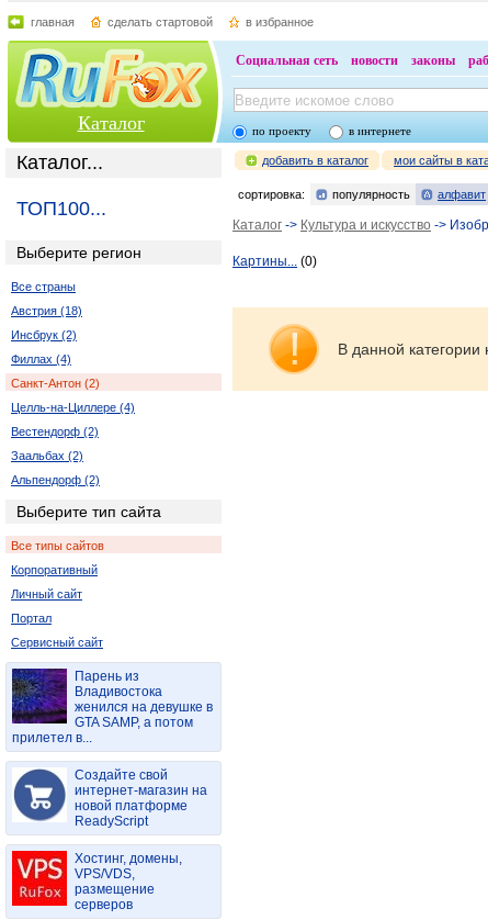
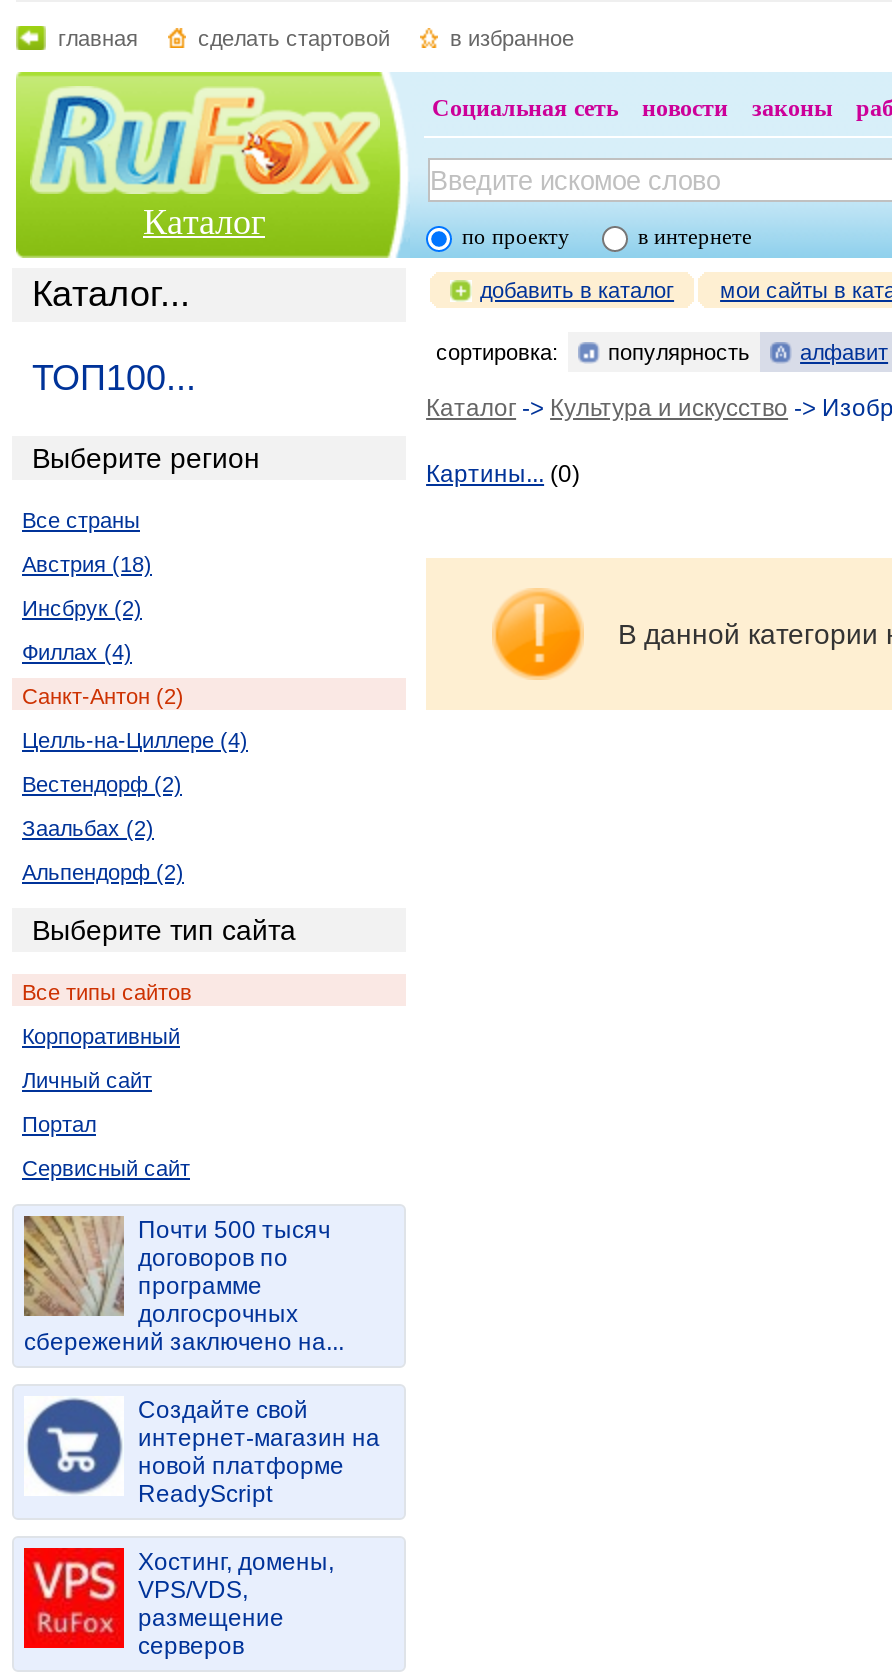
- [image]
- Парень из
- Владивостока
- женился на девушке в
- GTA SAMP, а потом
- прилетел в...
+ [image]
+ Почти 500 тысяч
+ договоров по
+ программе
+ долгосрочных
+ сбережений заключено на...
